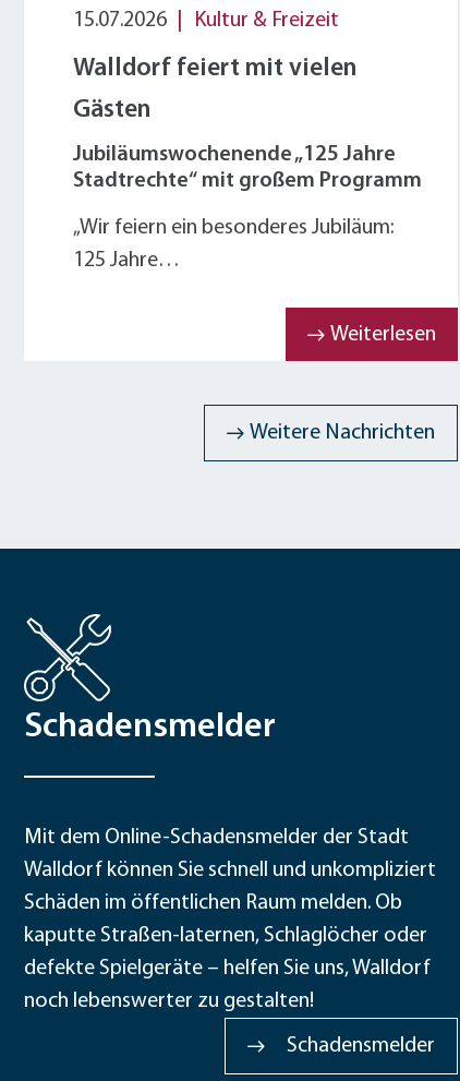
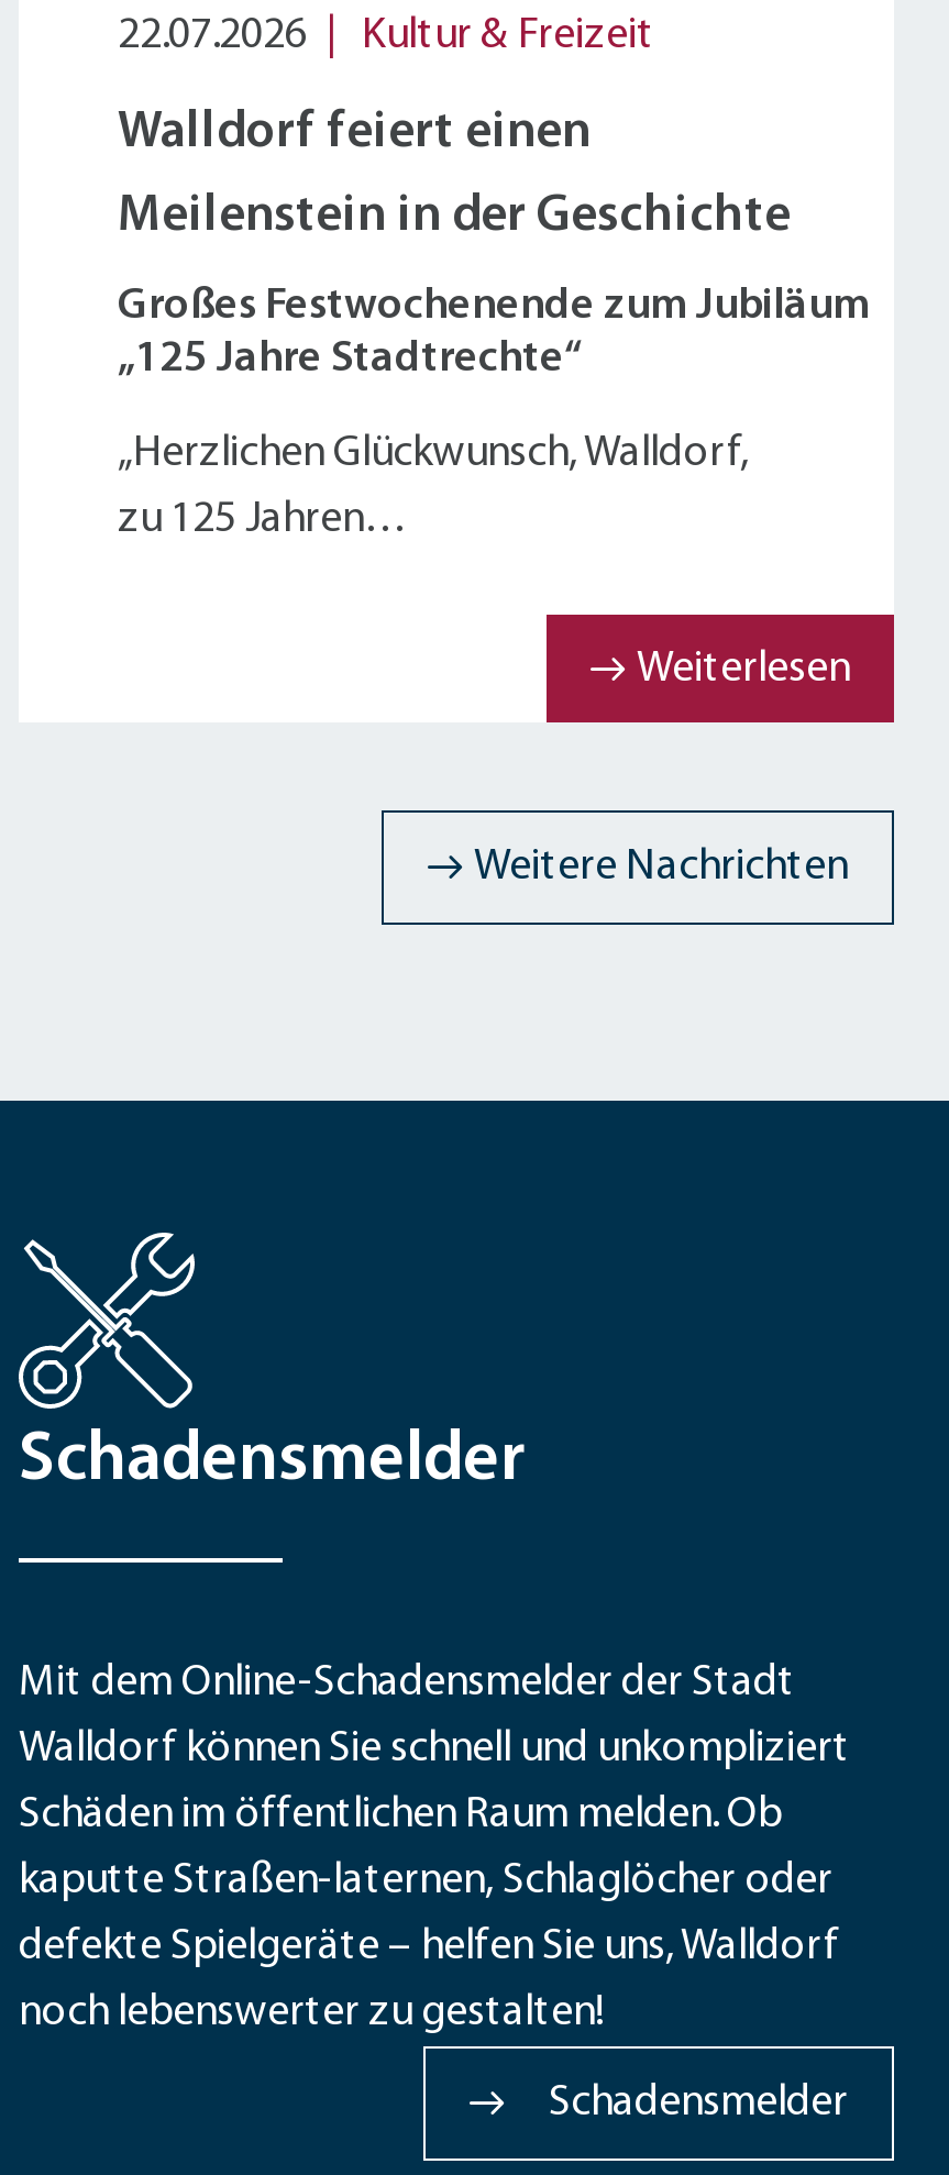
- 15.07.2026 Kultur & Freizeit
+ 22.07.2026 Kultur & Freizeit

- Walldorf feiert mit vielen
+ Walldorf feiert einen

- Gästen
+ Meilenstein in der Geschichte

- Jubiläumswochenende „125 Jahre
- Stadtrechte“ mit großem Programm
+ Großes Festwochenende zum Jubiläum
+ „125 Jahre Stadtrechte“

- „Wir feiern ein besonderes Jubiläum:
+ „Herzlichen Glückwunsch, Walldorf,

- 125 Jahre…
+ zu 125 Jahren…
